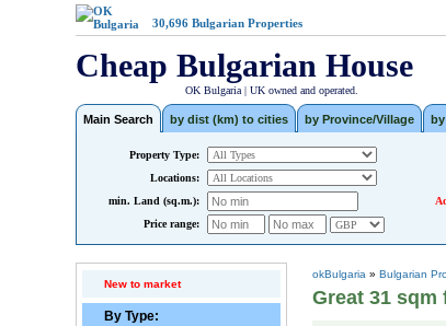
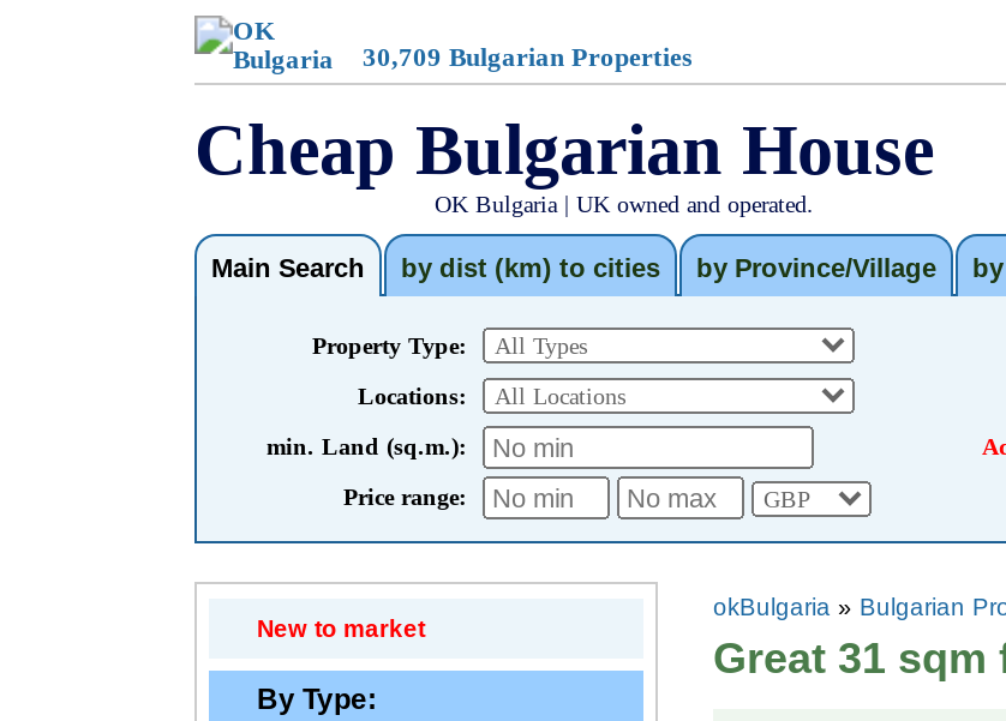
- 30,696 Bulgarian Properties
+ 30,709 Bulgarian Properties
